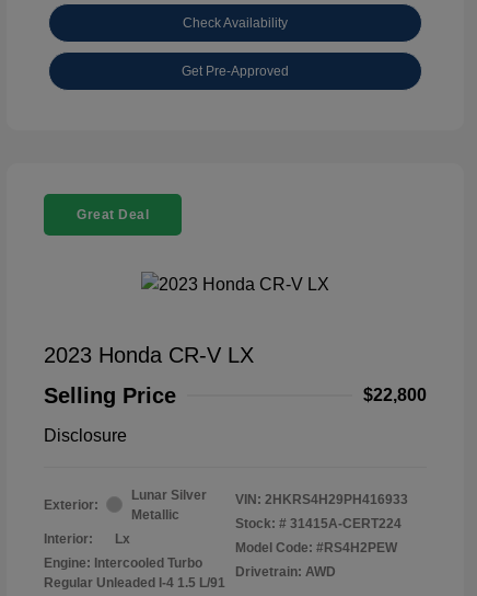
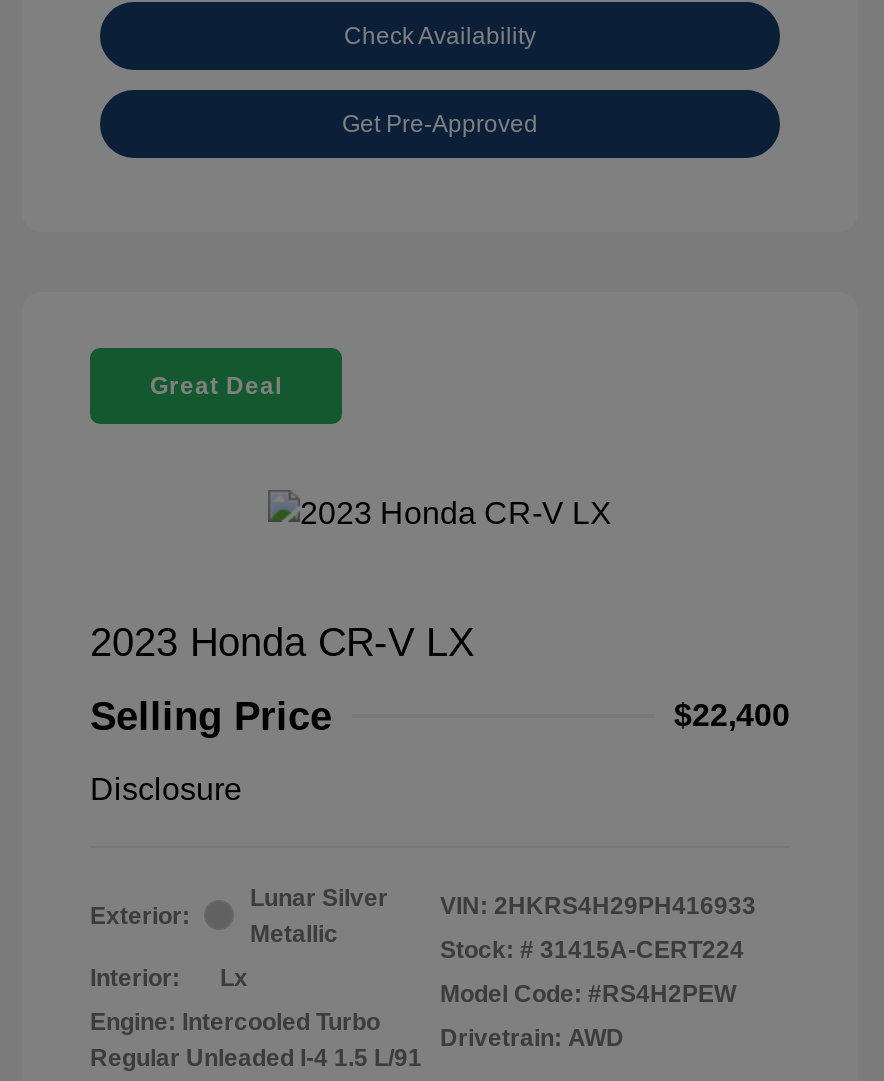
- $22,800
+ $22,400
